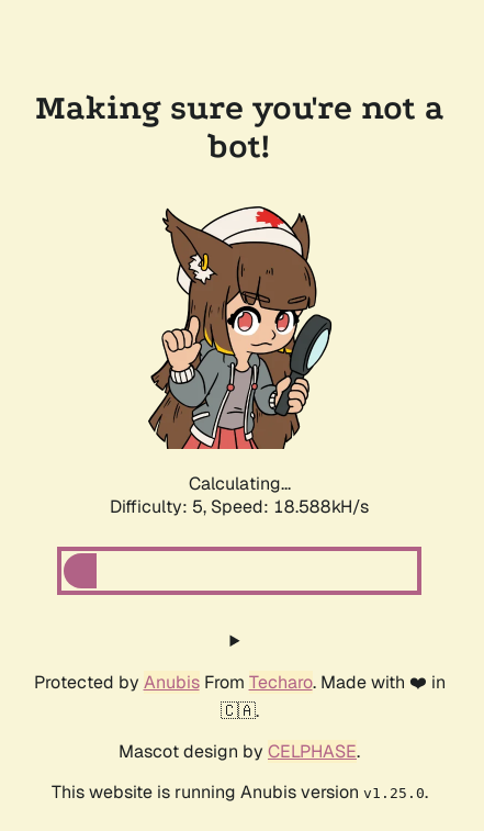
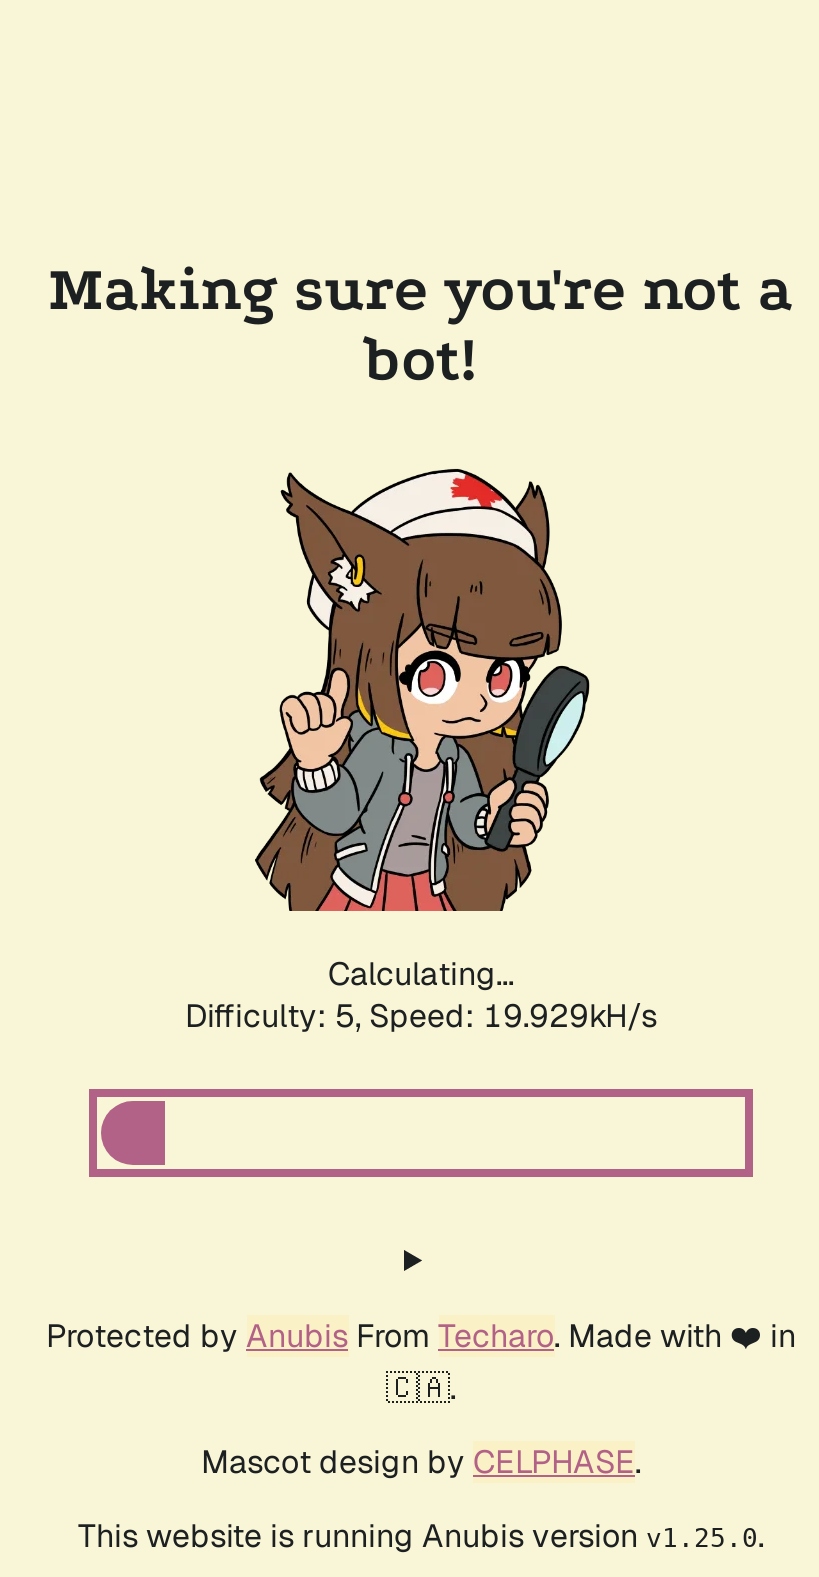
- Difficulty: 5, Speed: 18.588kH/s
+ Difficulty: 5, Speed: 19.929kH/s
